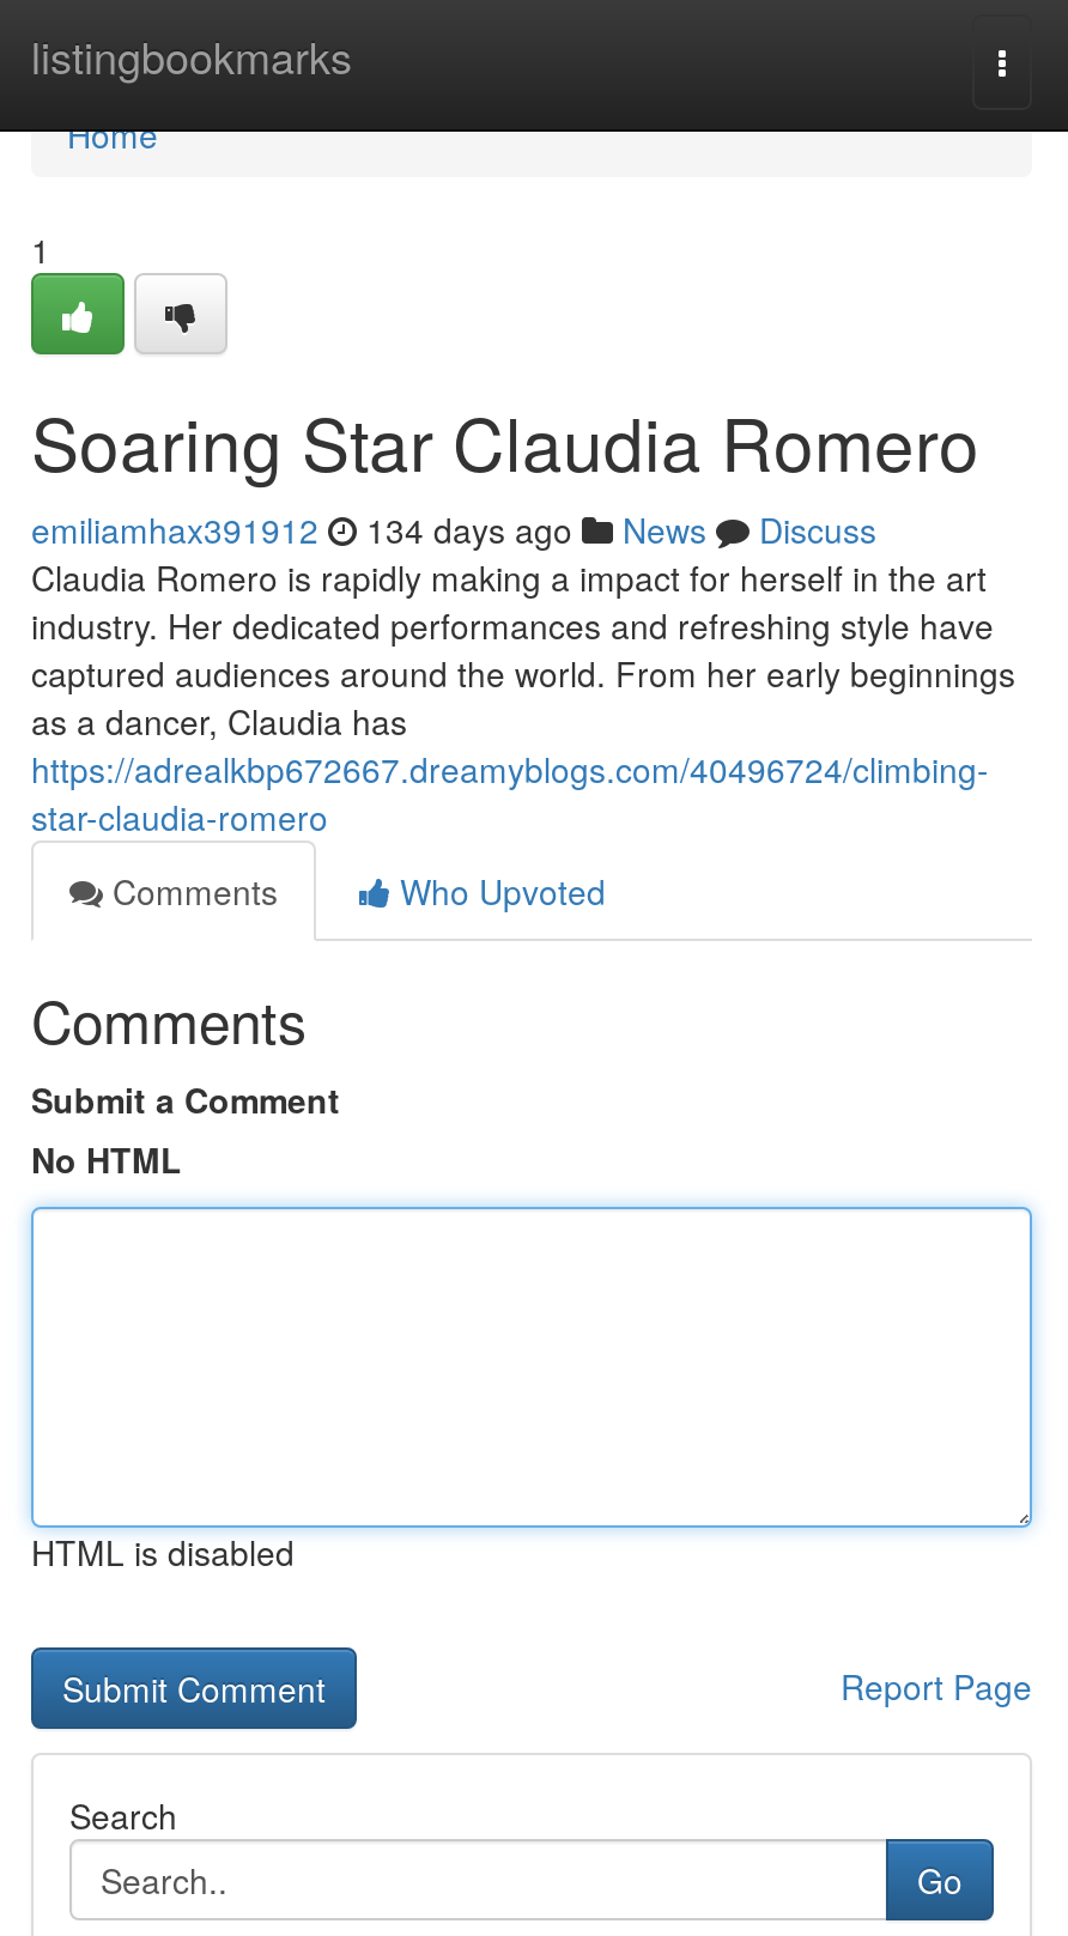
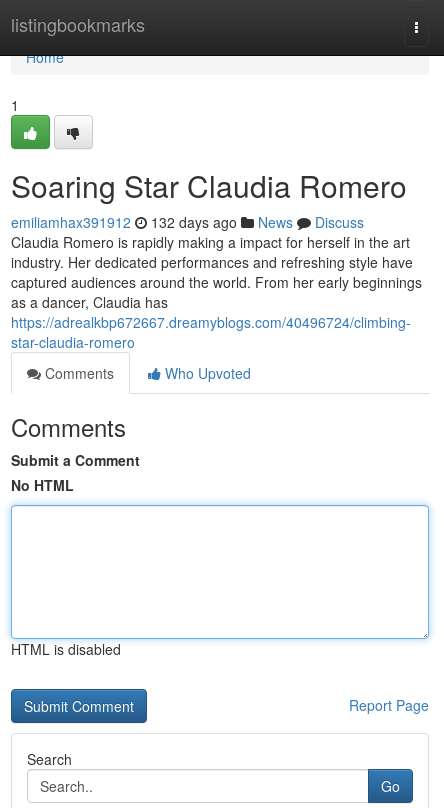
- emiliamhax391912 134 days ago News Discuss
+ emiliamhax391912 132 days ago News Discuss
